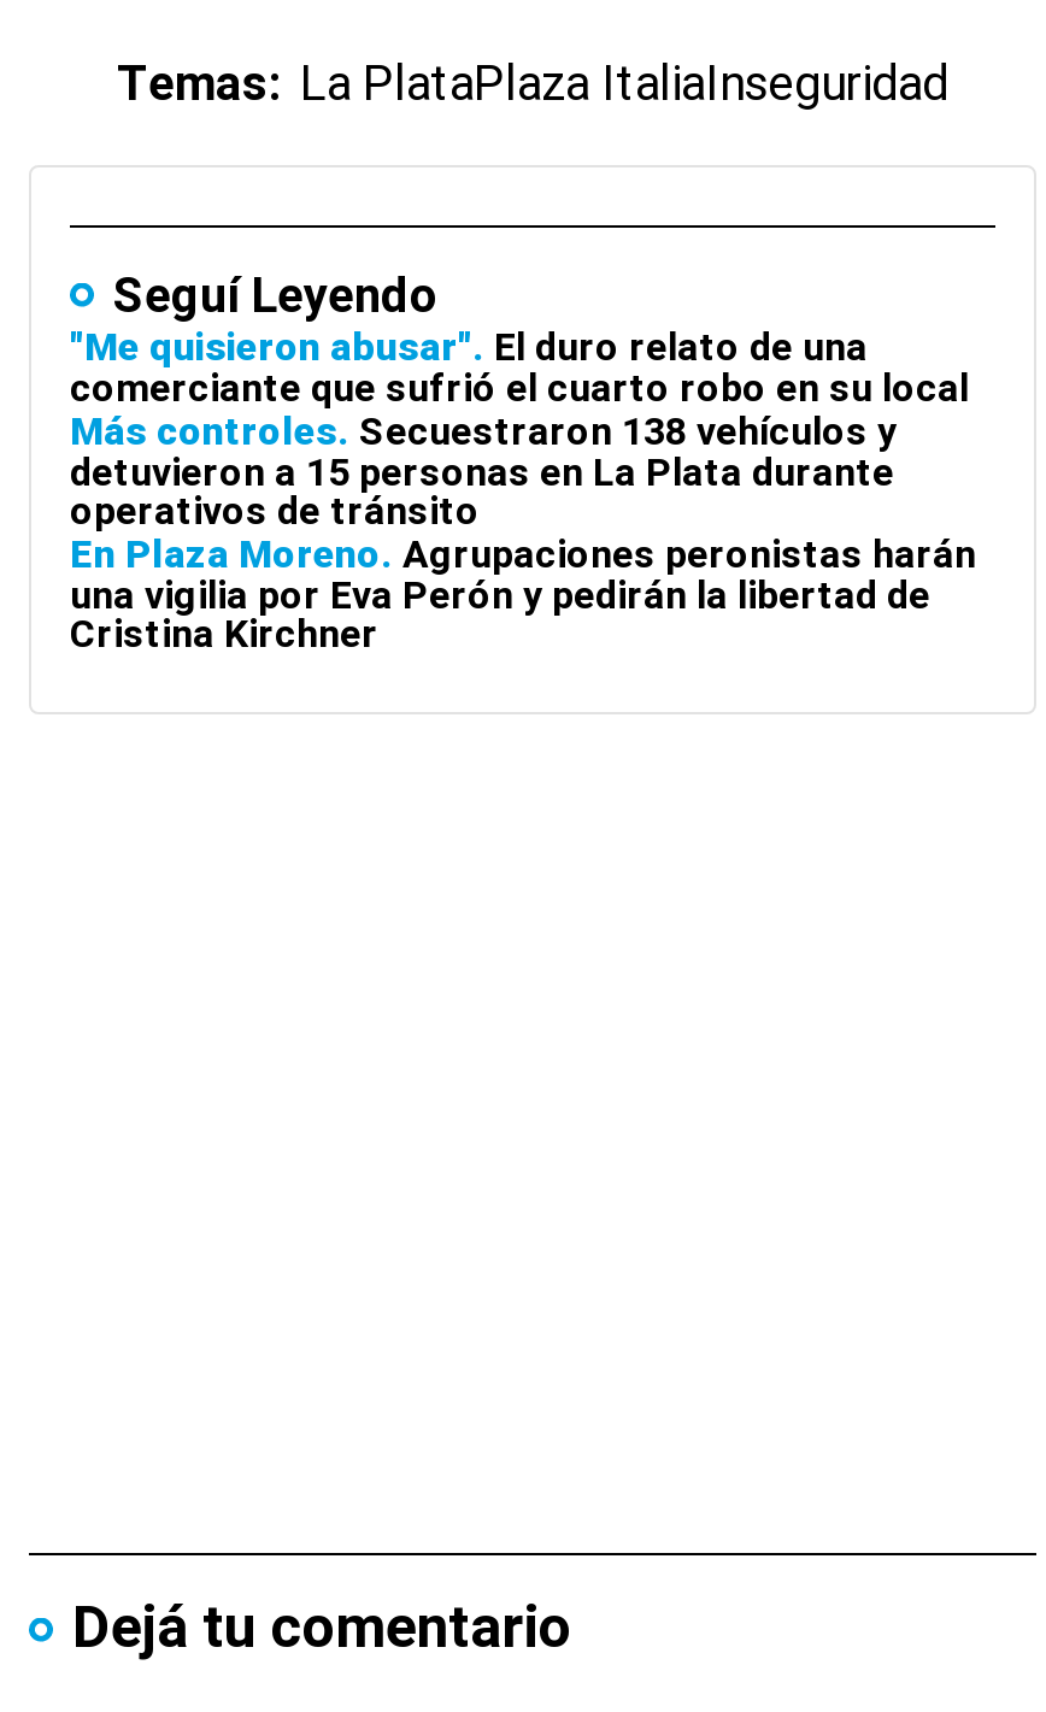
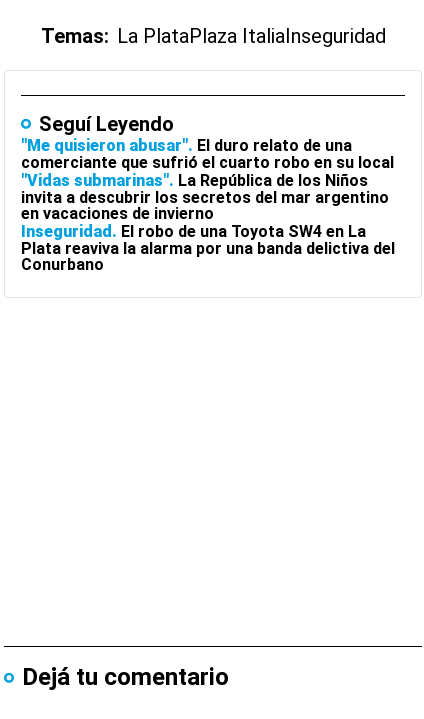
- Más controles Secuestraron 138 vehículos y
- detuvieron a 15 personas en La Plata durante
- operativos de tránsito
- En Plaza Moreno Agrupaciones peronistas harán
- una vigilia por Eva Perón y pedirán la libertad de
- Cristina Kirchner
+ "Vidas submarinas" La República de los Niños
+ invita a descubrir los secretos del mar argentino
+ en vacaciones de invierno
+ Inseguridad El robo de una Toyota SW4 en La
+ Plata reaviva la alarma por una banda delictiva del
+ Conurbano
